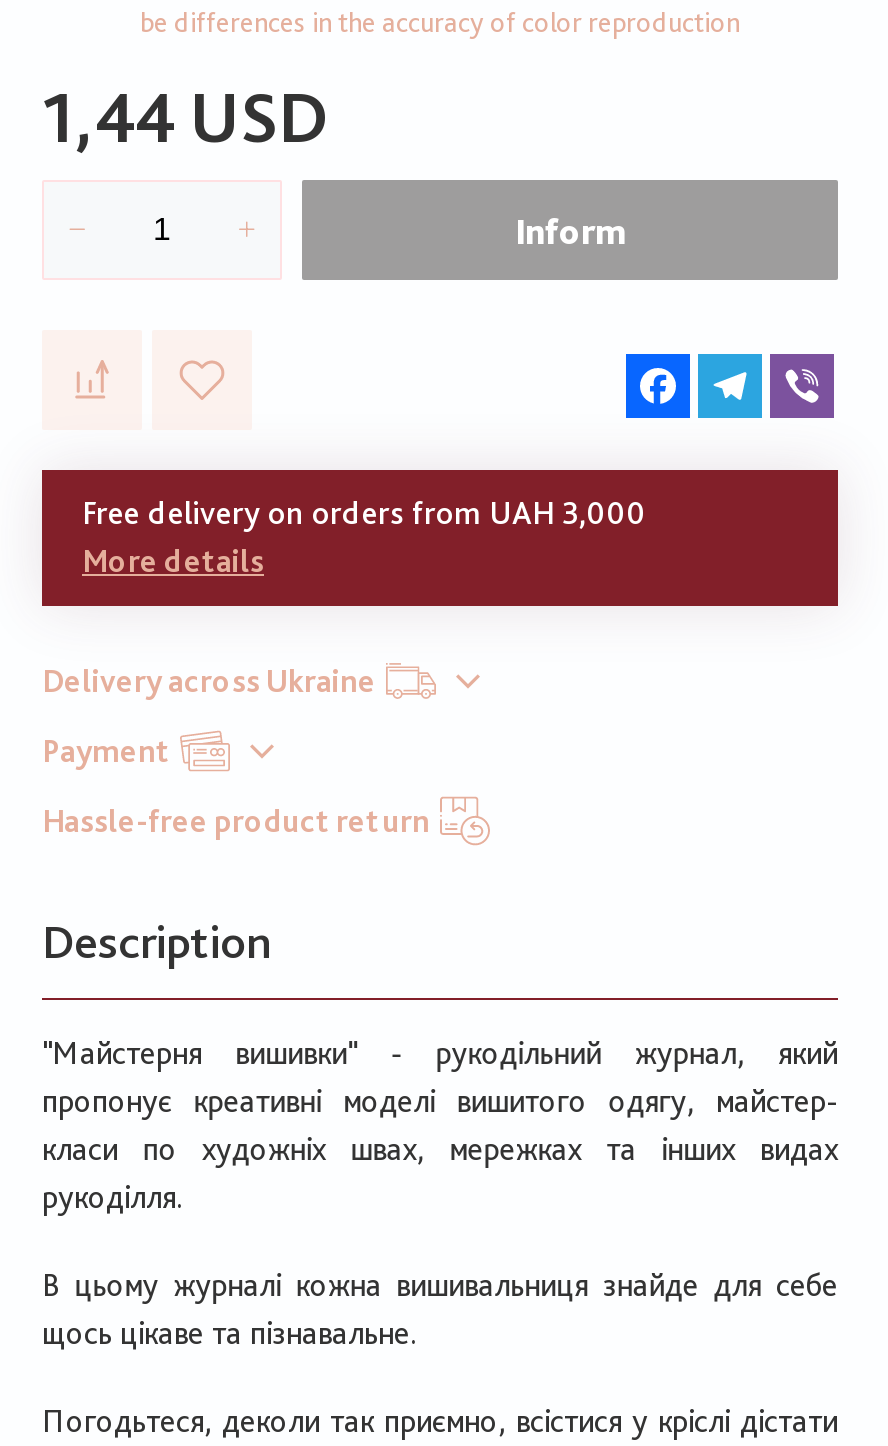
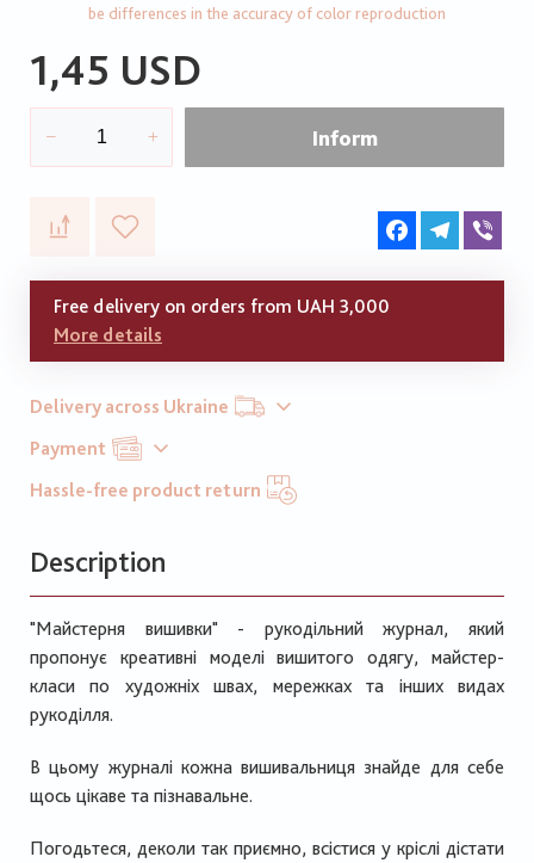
- 1,44 USD
+ 1,45 USD
